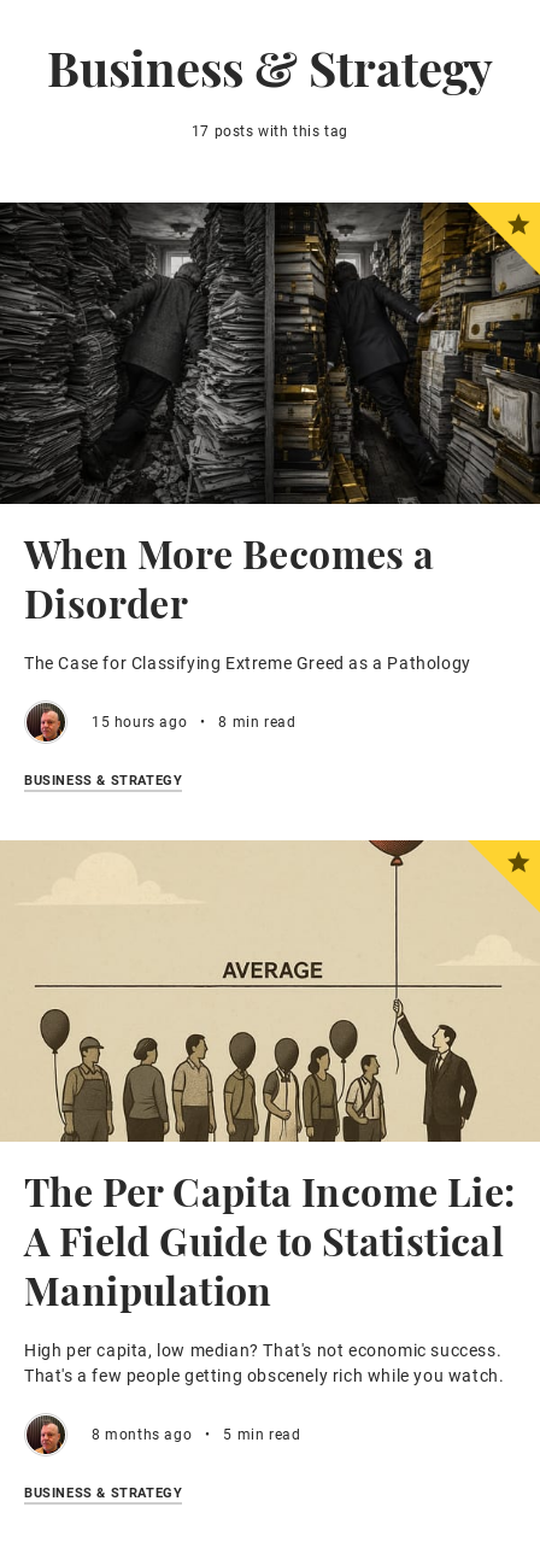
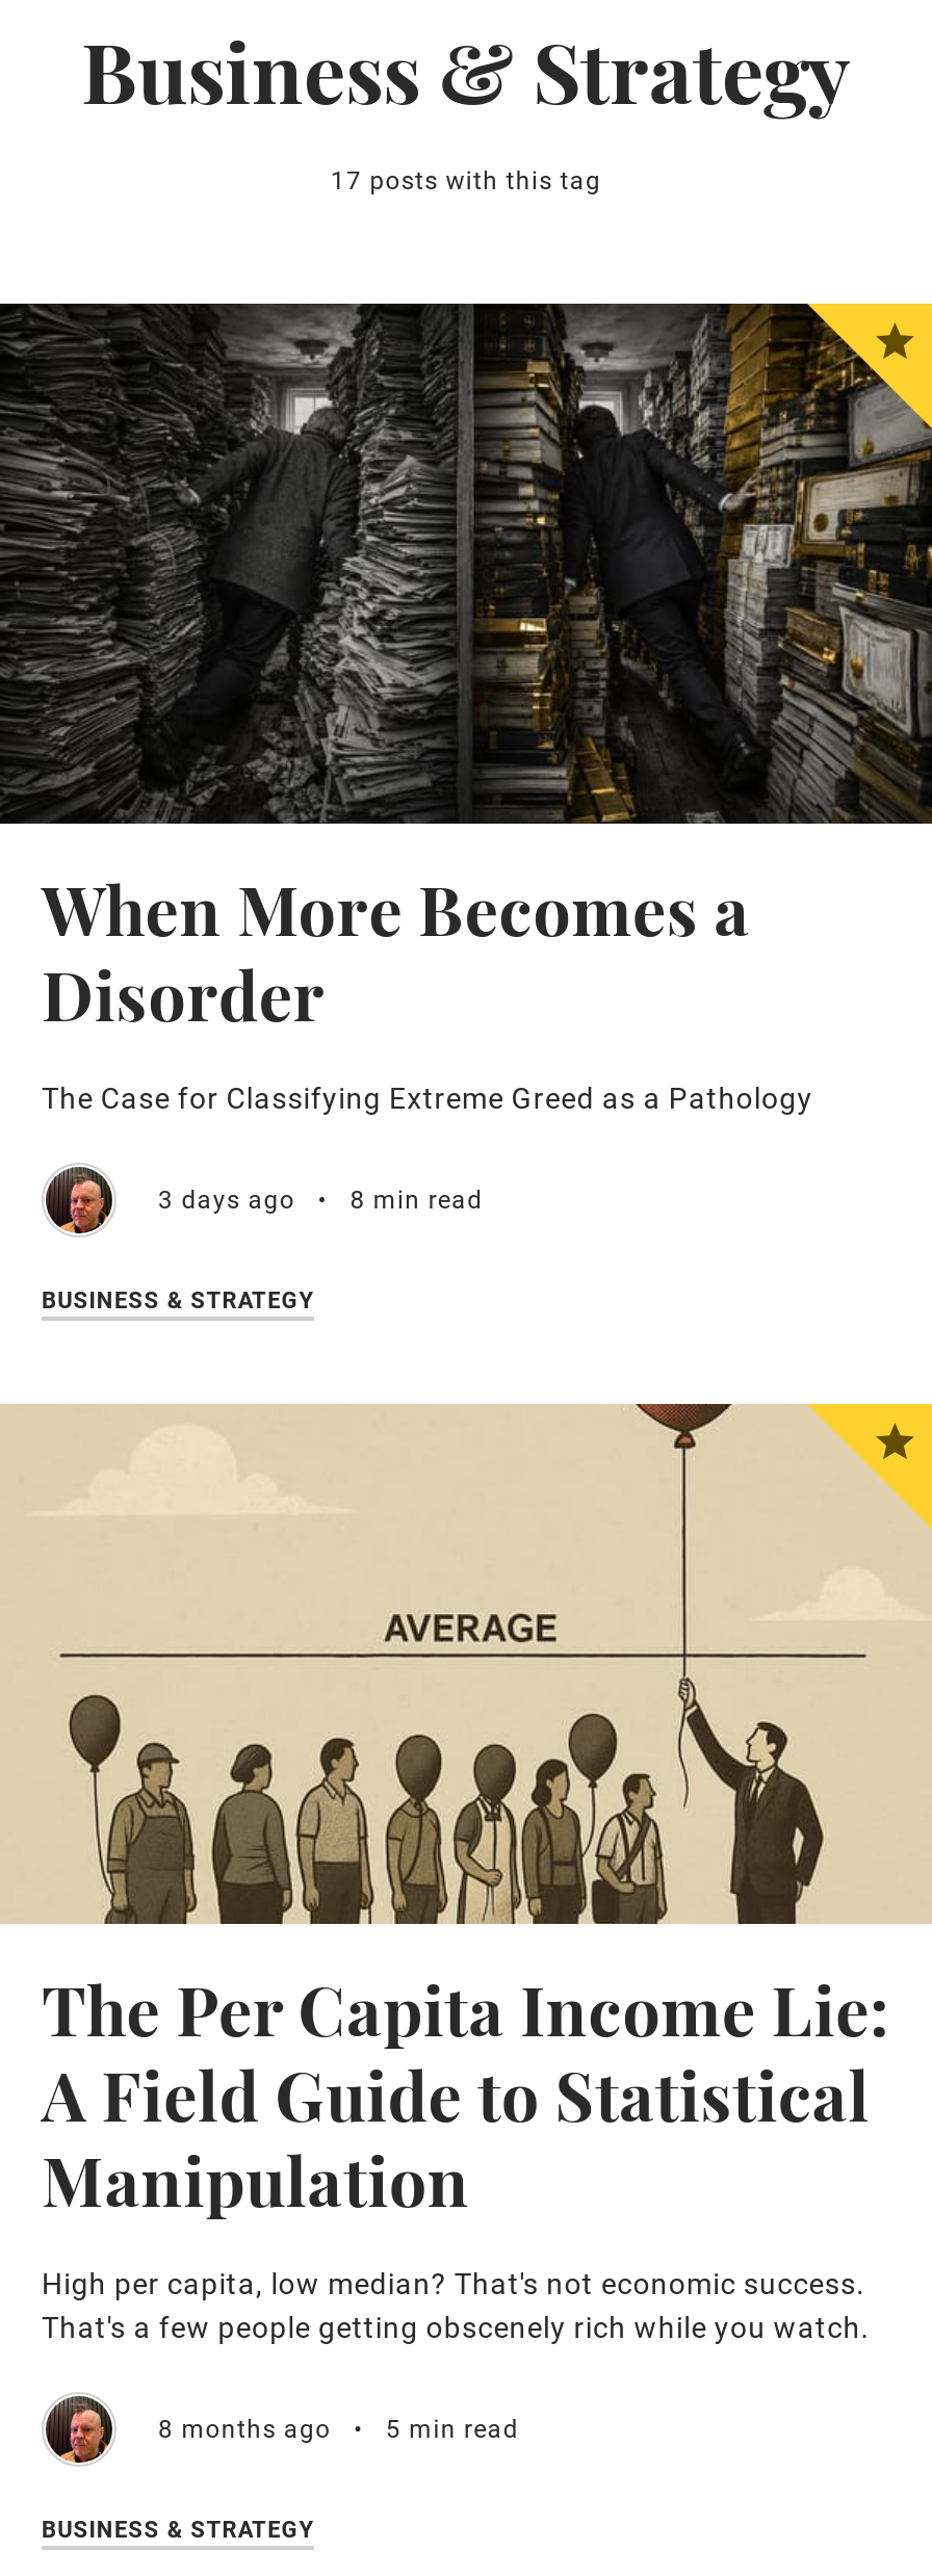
- 15 hours ago • 8 min read
+ 3 days ago • 8 min read
